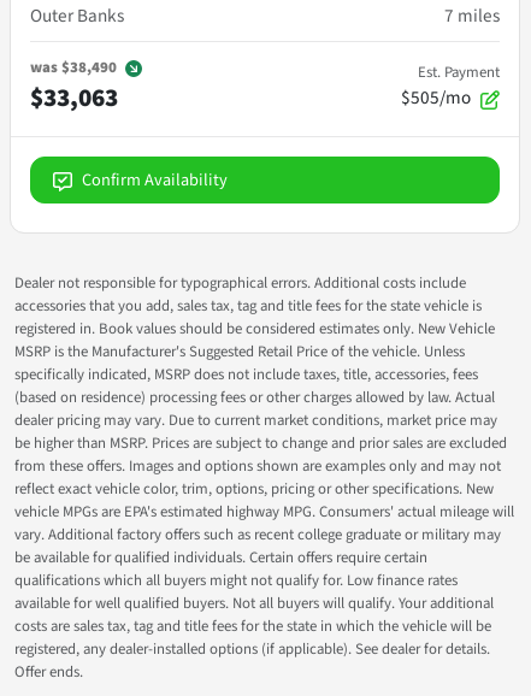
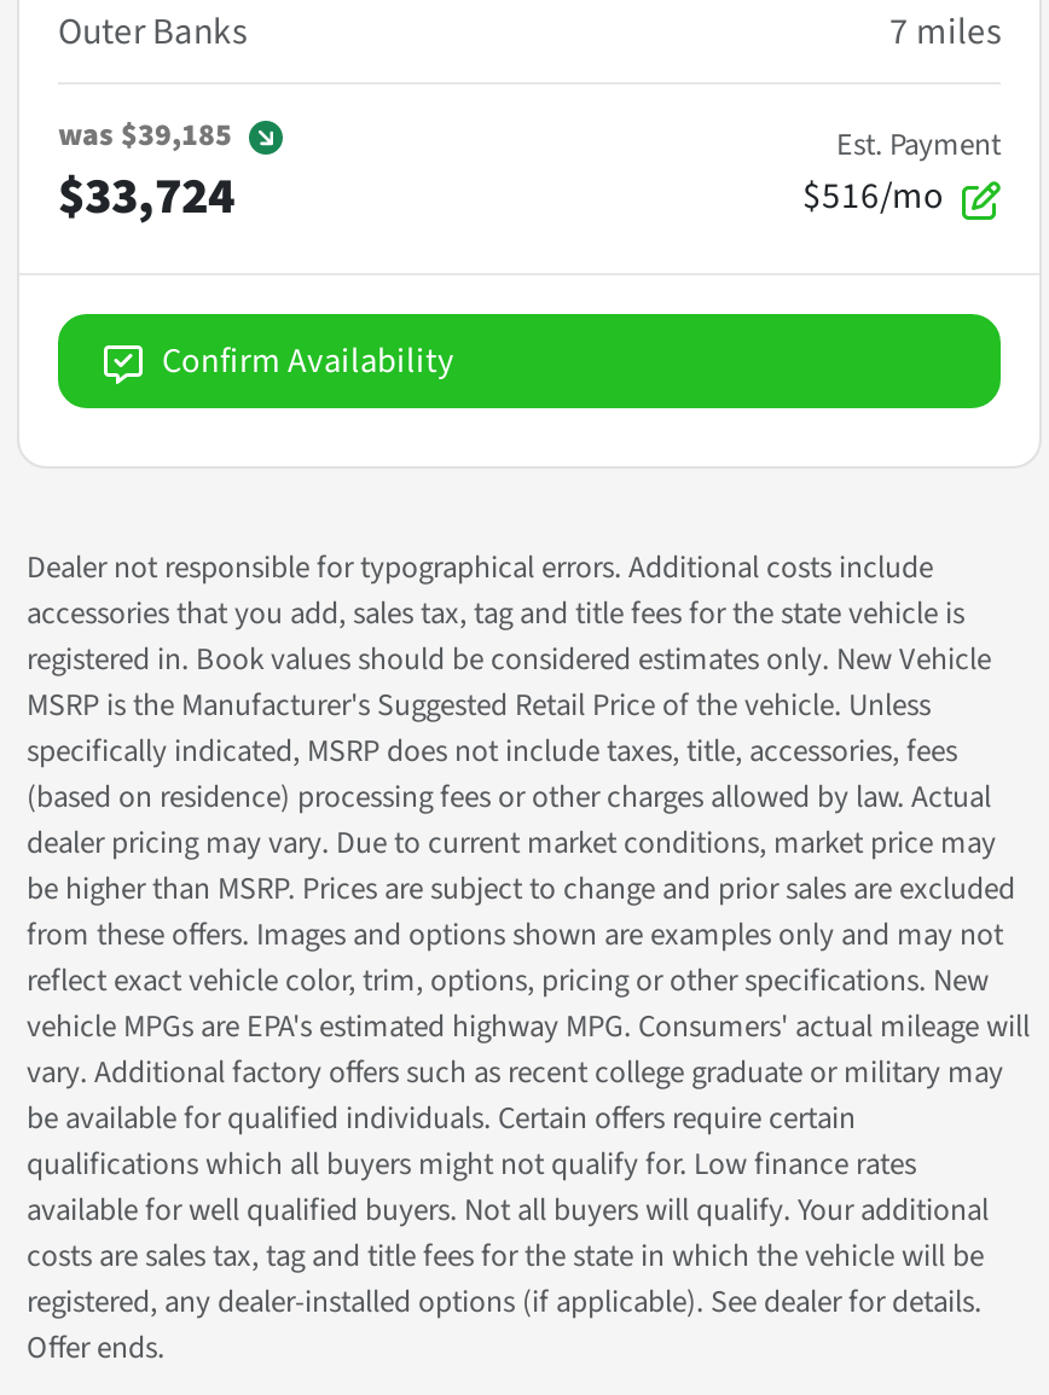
- was $38,490
+ was $39,185

- $33,063
+ $33,724

- $505/mo
+ $516/mo
